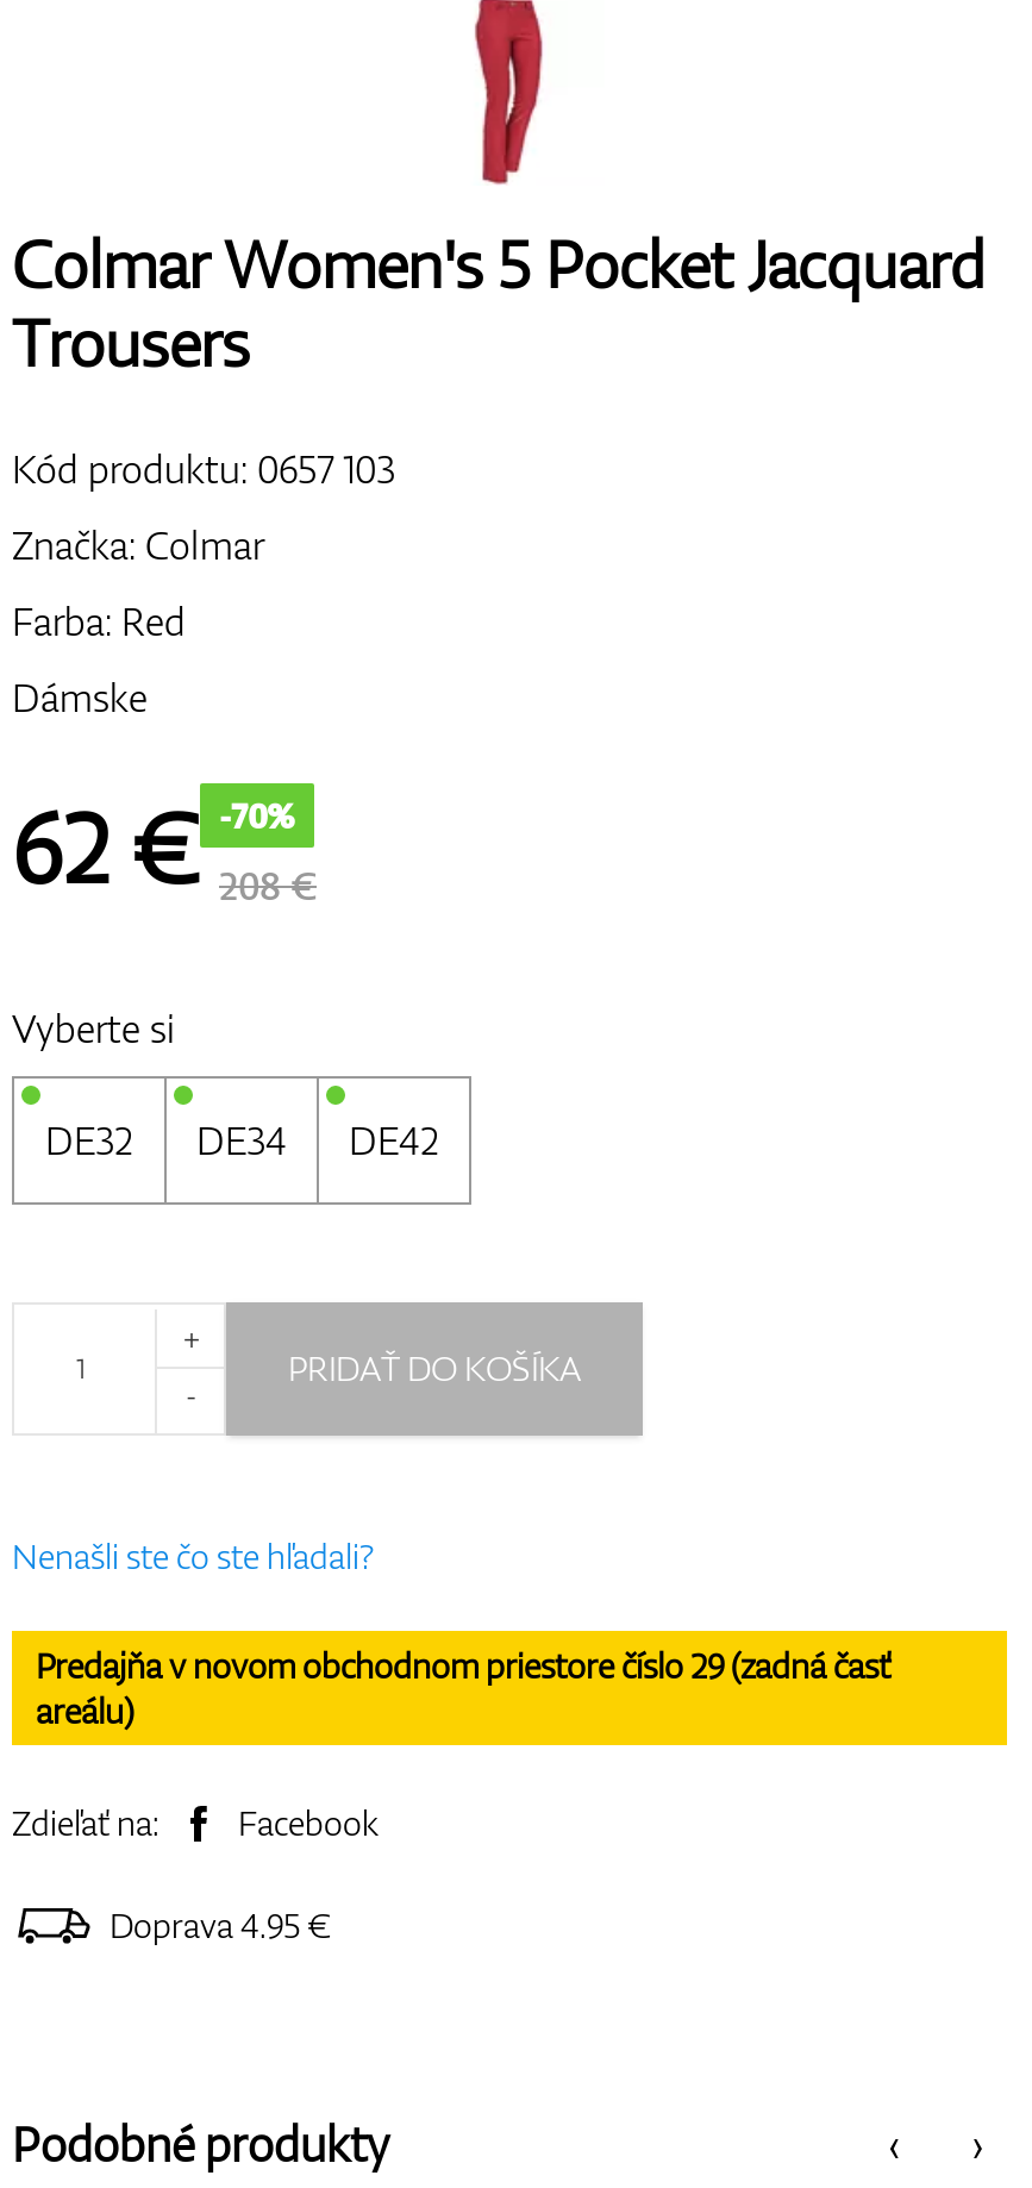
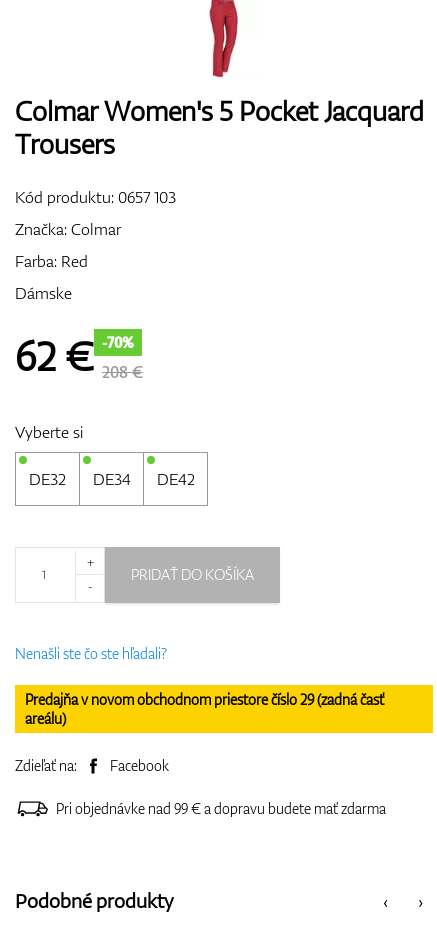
- Doprava 4.95 €
+ Pri objednávke nad 99 € a dopravu budete mať zdarma
